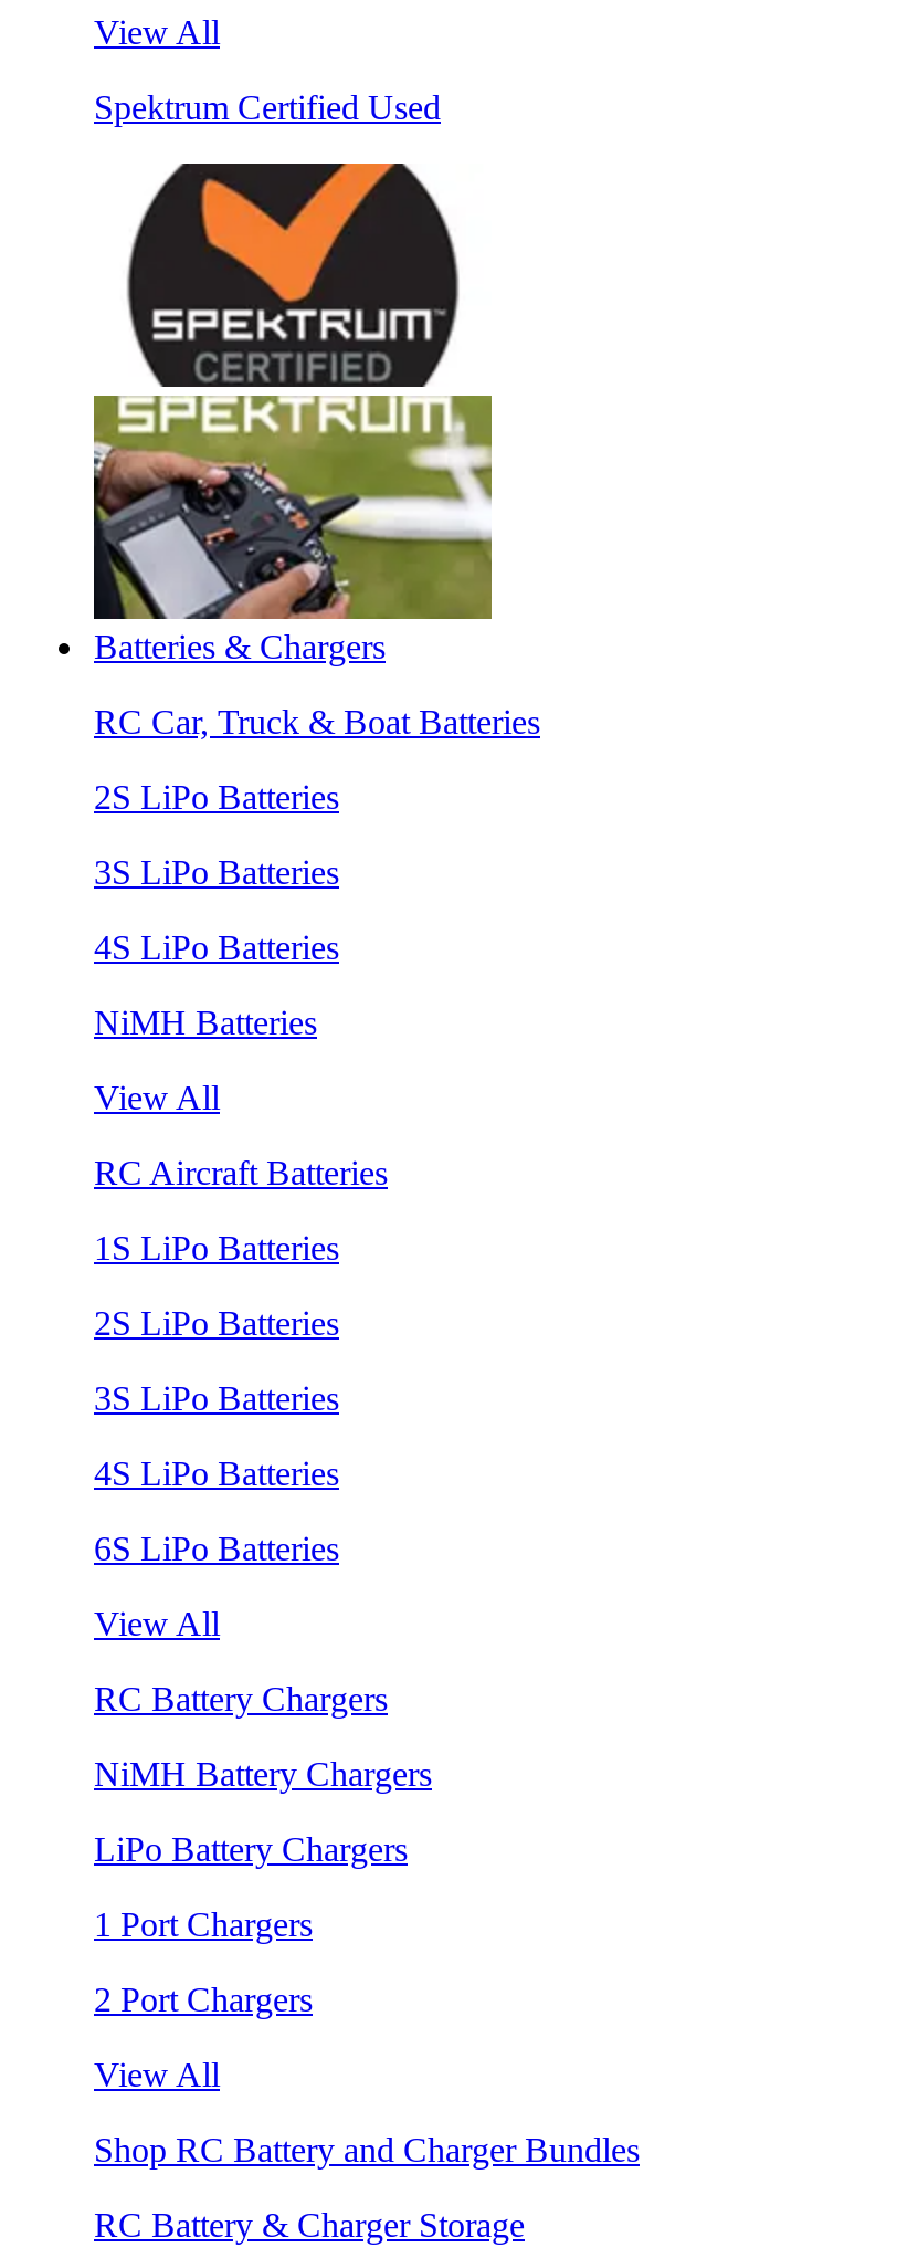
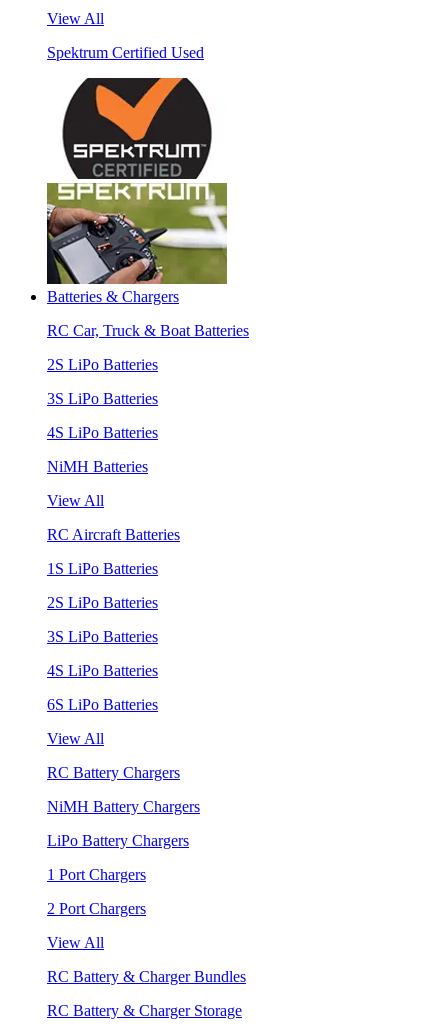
- Shop RC Battery and Charger Bundles
+ RC Battery & Charger Bundles
